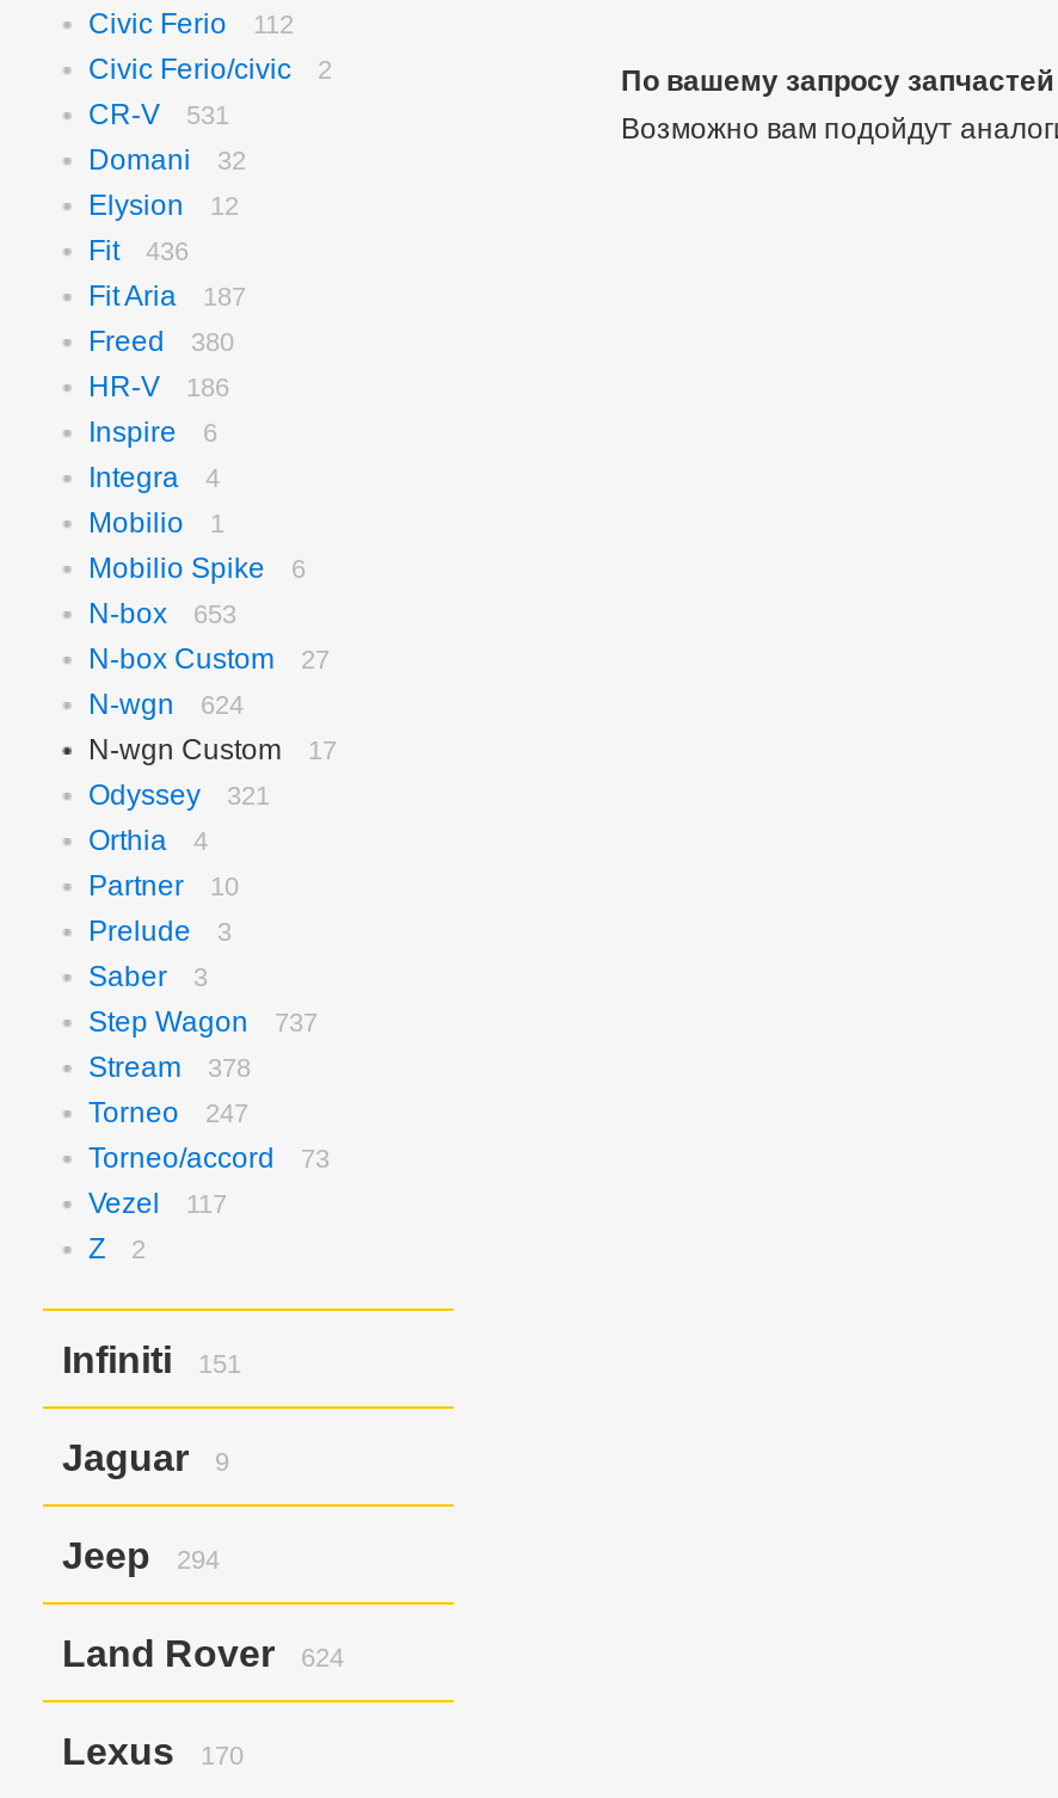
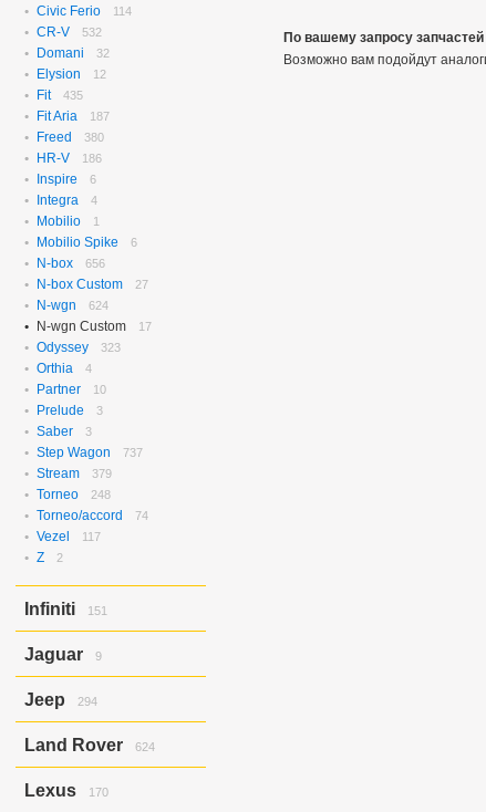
- 112
- Civic Ferio/civic
- 2
+ 114

- CR-V 531
+ CR-V 532

- Fit 436
+ Fit 435

- N-box 653
+ N-box 656

- Odyssey 321
+ Odyssey 323

- Stream 378
+ Stream 379

- Torneo 247
+ Torneo 248

- Torneo/accord 73
+ Torneo/accord 74
